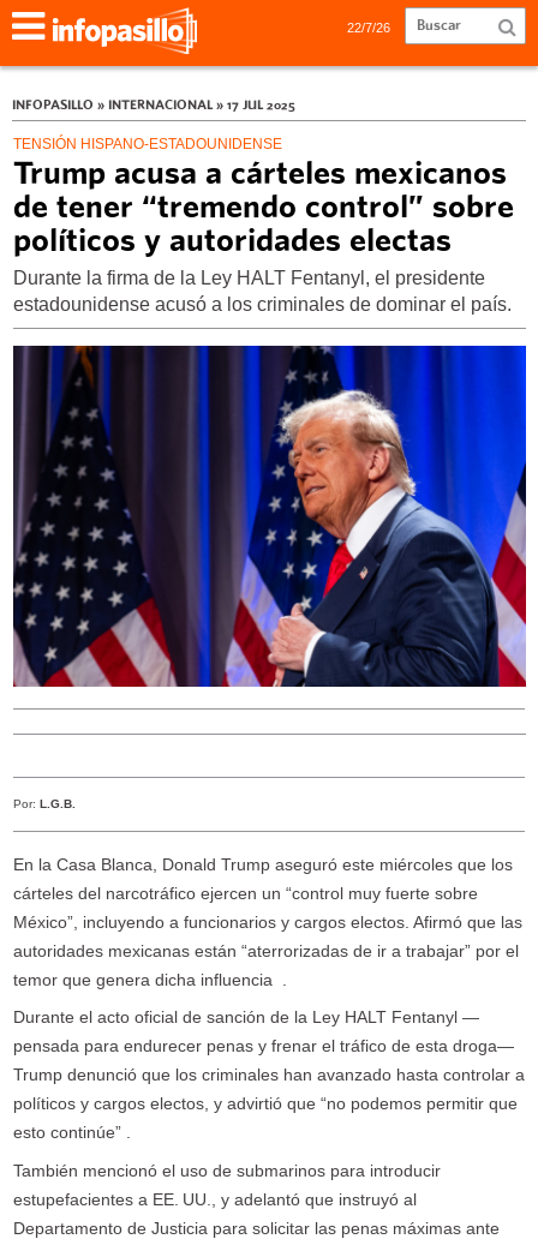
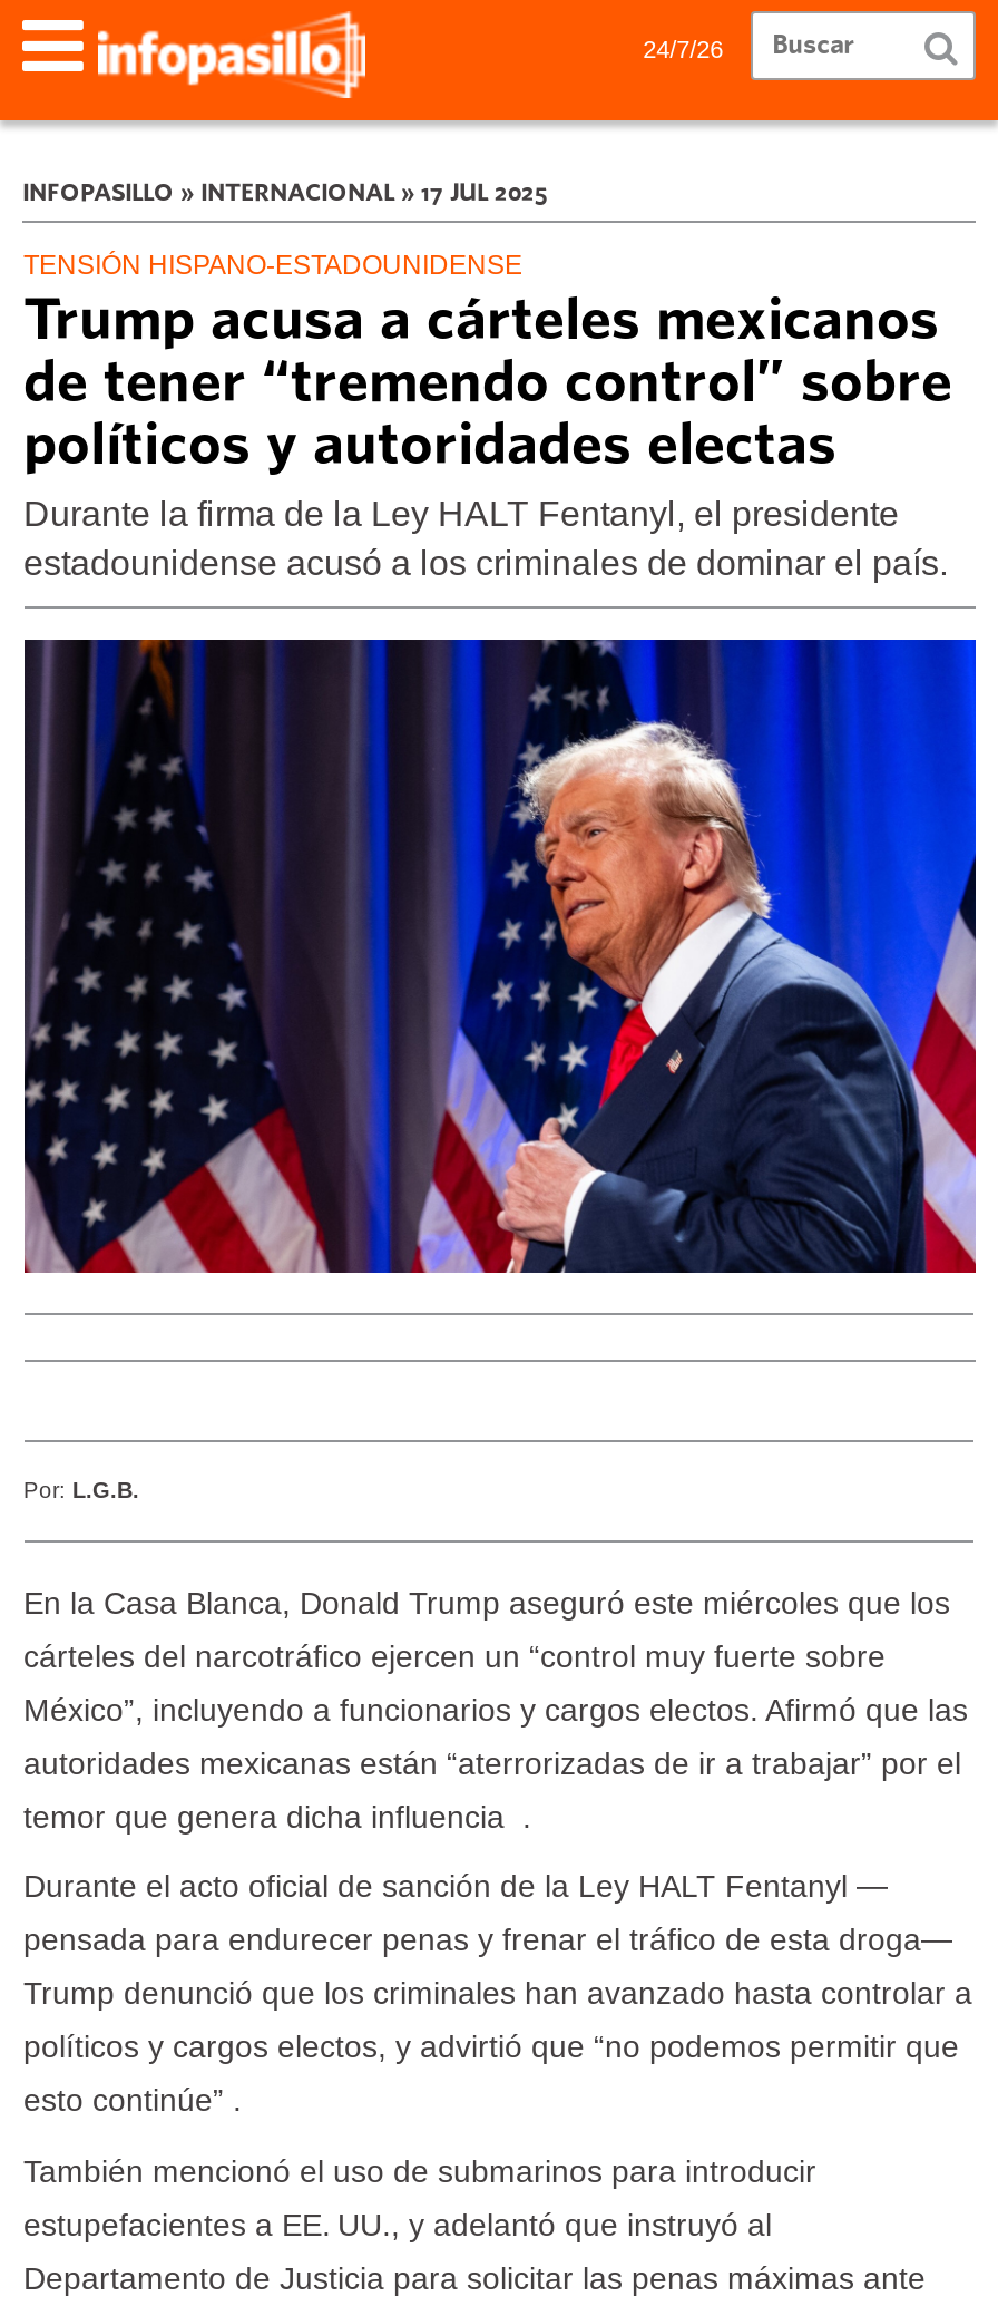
- 22/7/26
+ 24/7/26
